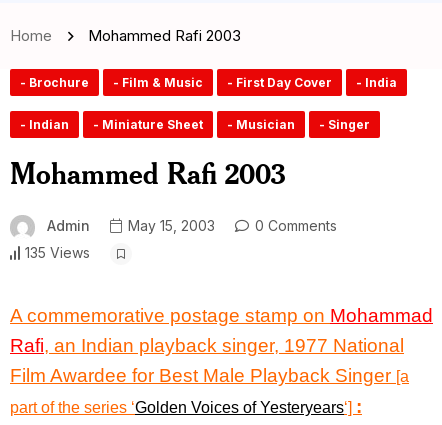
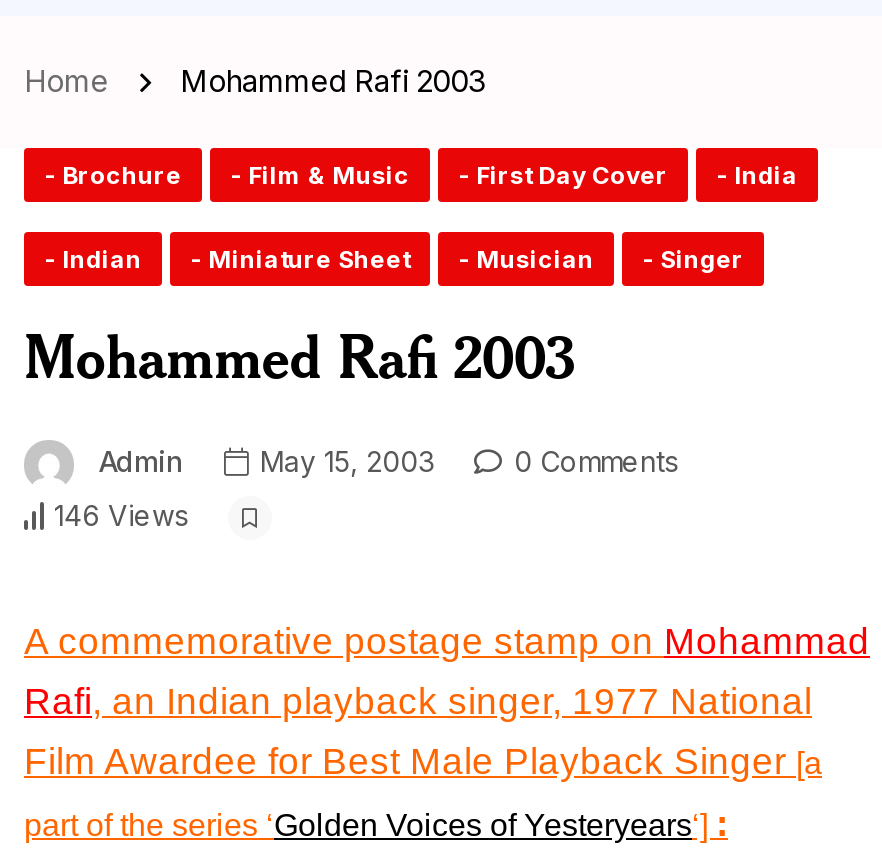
- 135 Views
+ 146 Views
